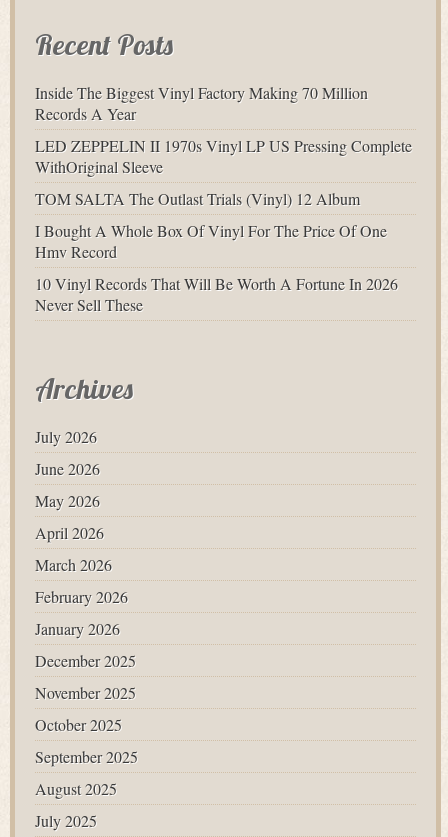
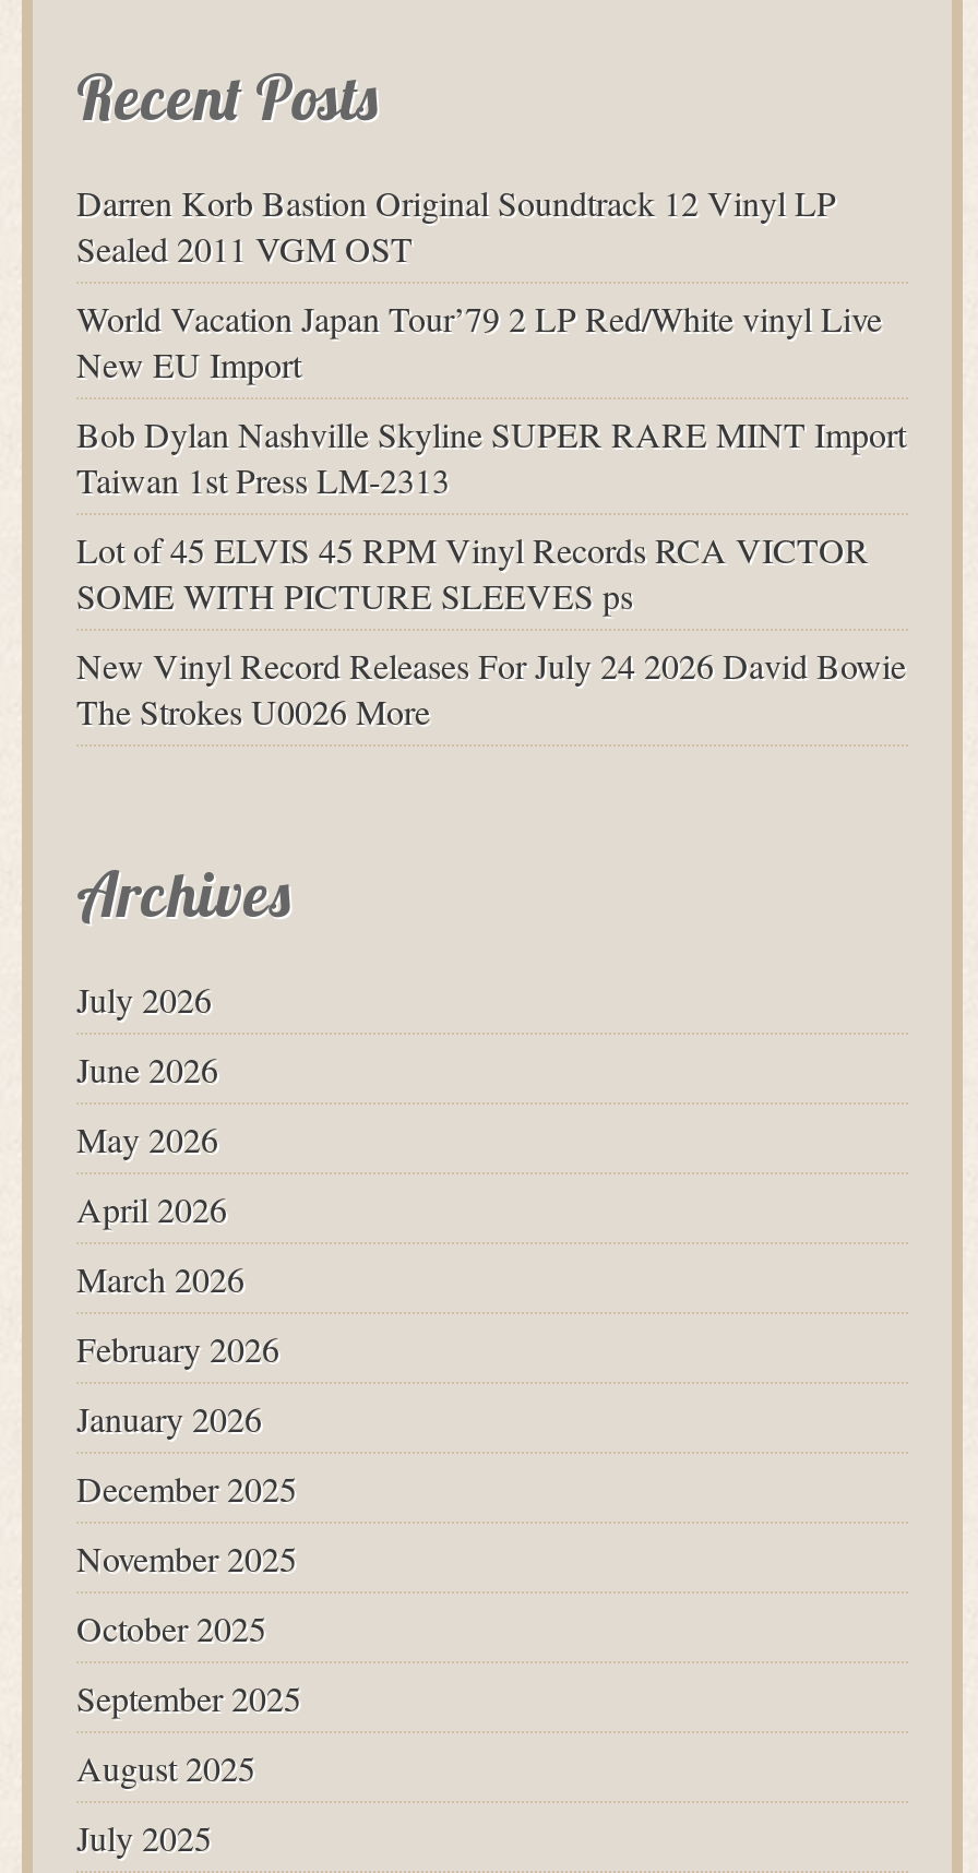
- Inside The Biggest Vinyl Factory Making 70 Million
- Records A Year
+ Darren Korb Bastion Original Soundtrack 12 Vinyl LP
+ Sealed 2011 VGM OST

- LED ZEPPELIN II 1970s Vinyl LP US Pressing Complete
- WithOriginal Sleeve
+ World Vacation Japan Tour’79 2 LP Red/White vinyl Live
+ New EU Import

- TOM SALTA The Outlast Trials (Vinyl) 12 Album
+ Bob Dylan Nashville Skyline SUPER RARE MINT Import
+ Taiwan 1st Press LM-2313

- I Bought A Whole Box Of Vinyl For The Price Of One
- Hmv Record
+ Lot of 45 ELVIS 45 RPM Vinyl Records RCA VICTOR
+ SOME WITH PICTURE SLEEVES ps

- 10 Vinyl Records That Will Be Worth A Fortune In 2026
- Never Sell These
+ New Vinyl Record Releases For July 24 2026 David Bowie
+ The Strokes U0026 More
